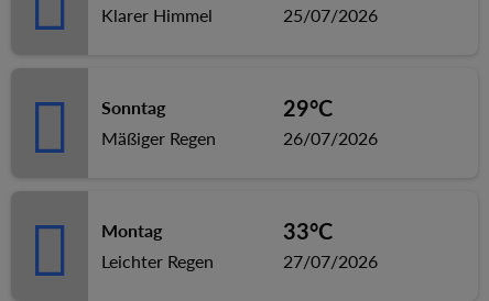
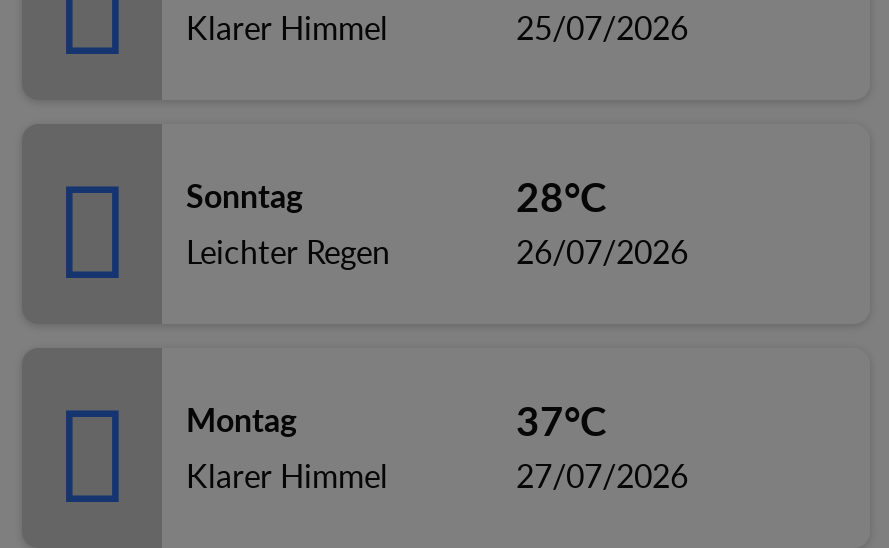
- 29°C
+ 28°C

- Mäßiger Regen

- 33°C
+ 37°C

moved up: Leichter Regen

+ Klarer Himmel
